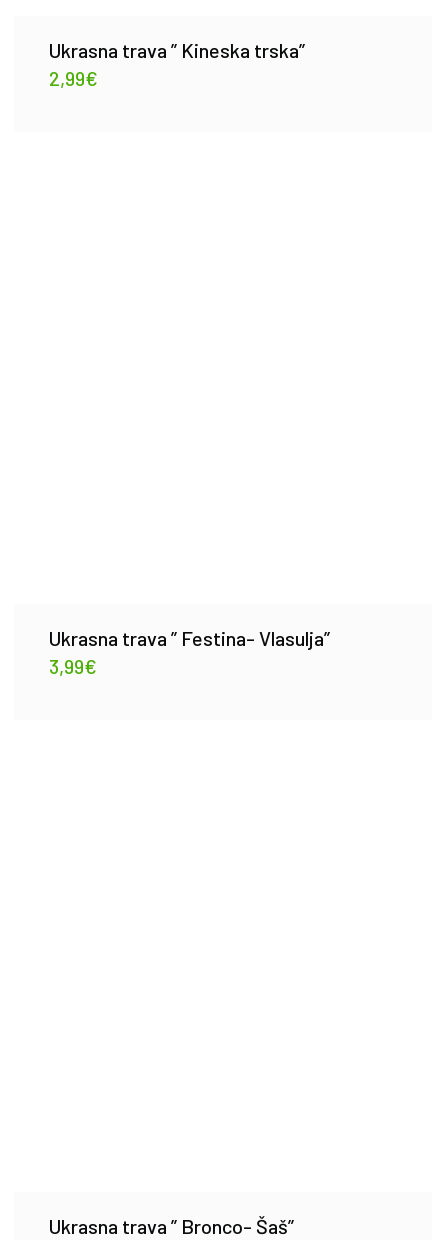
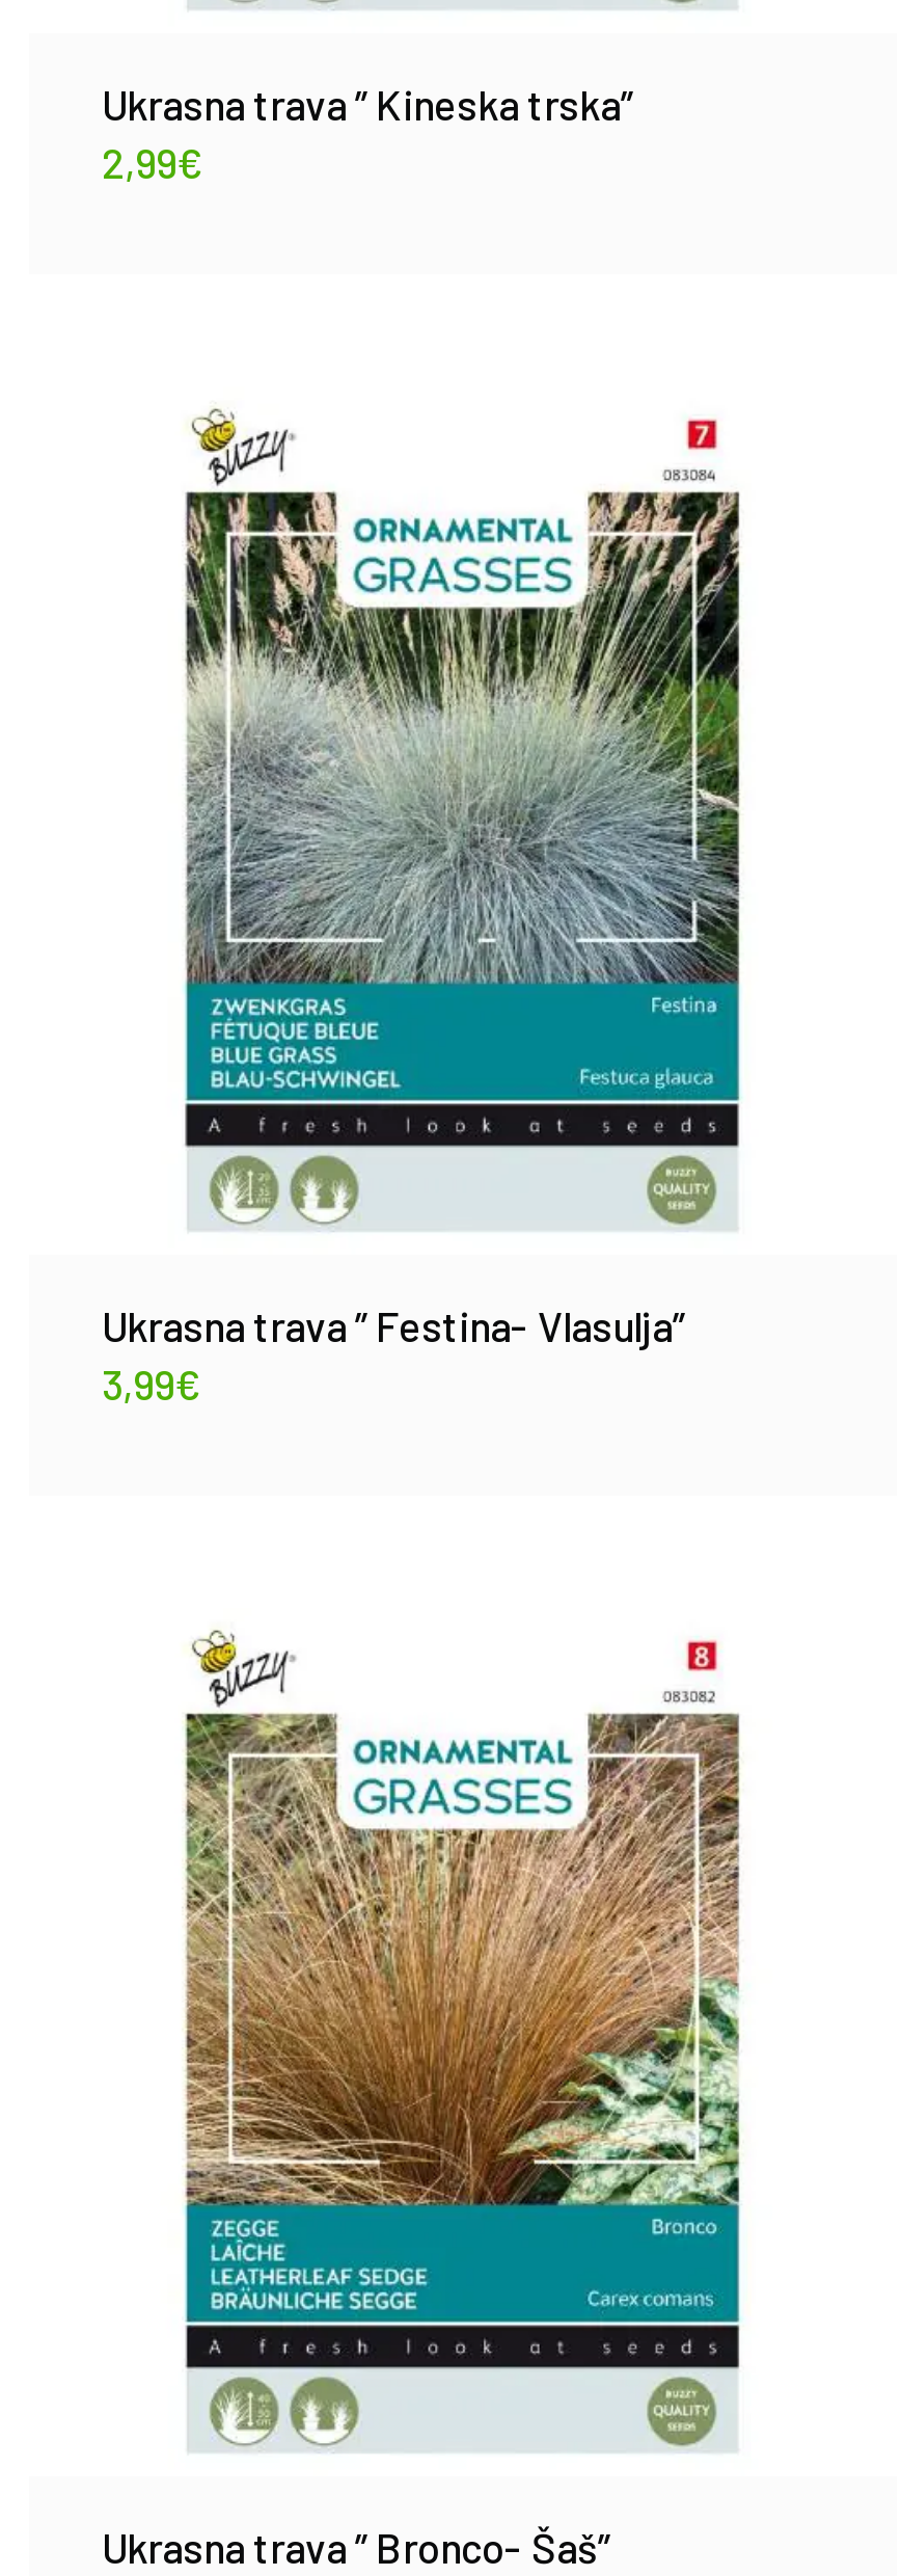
+ [image]

+ [image]
